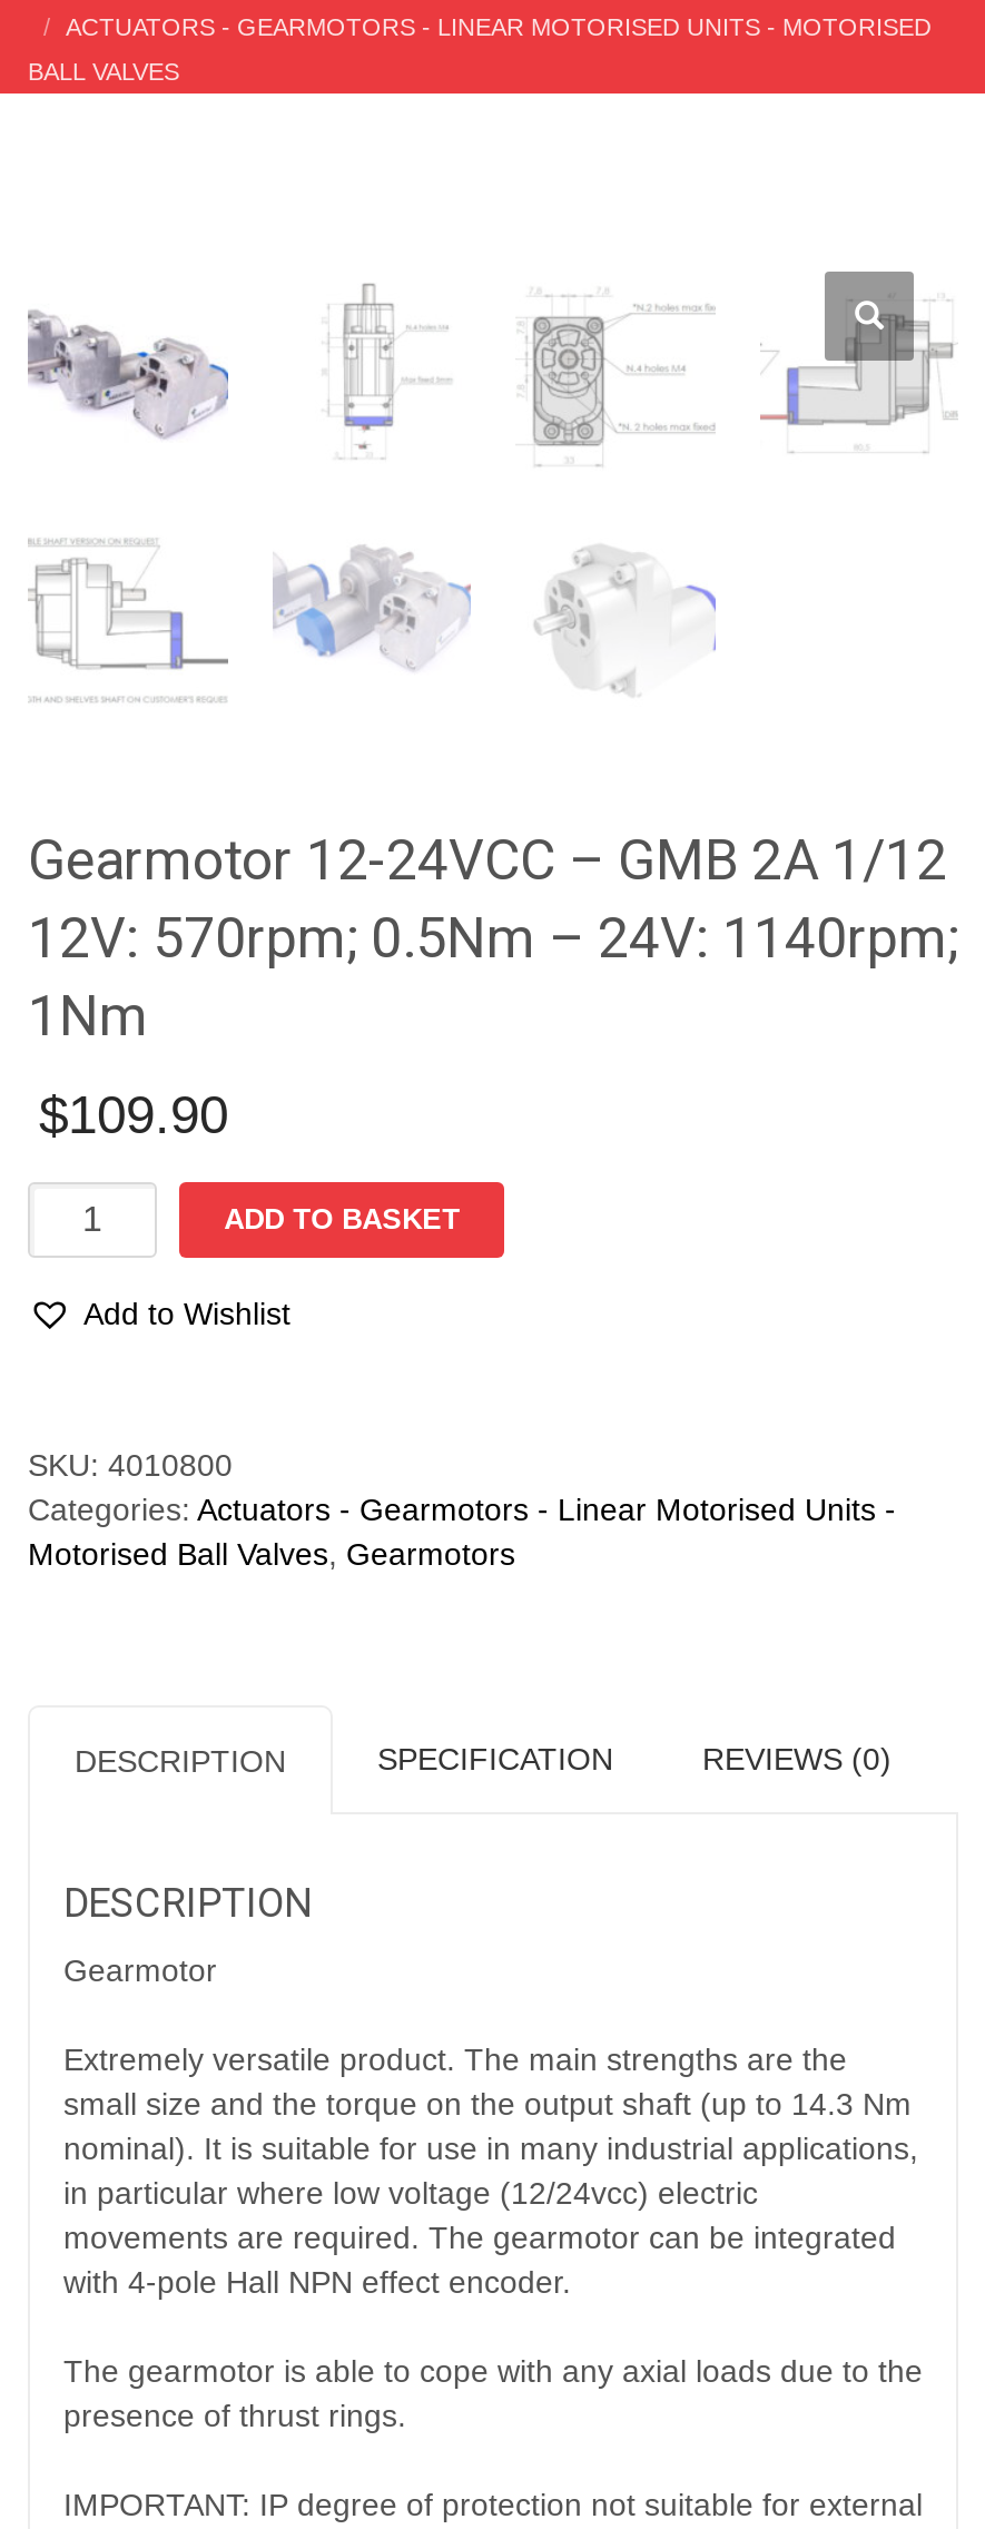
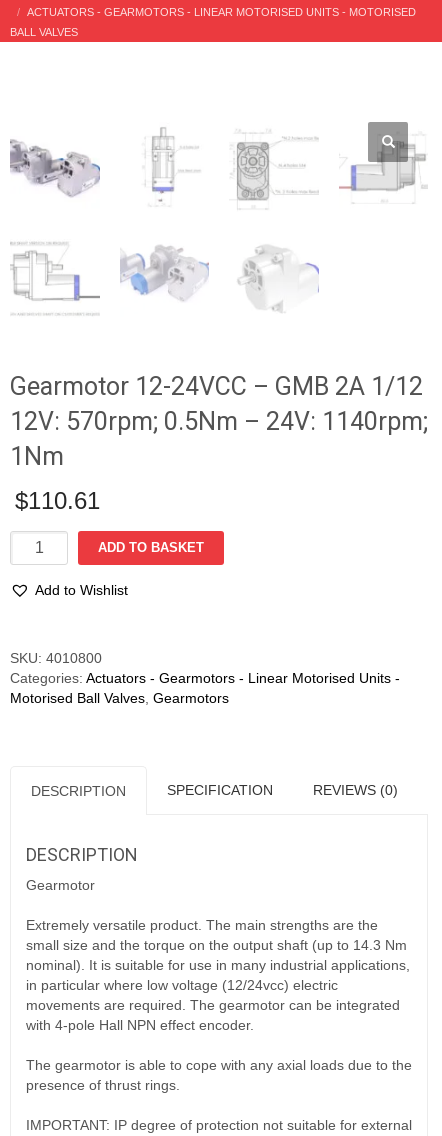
- $109.90
+ $110.61
